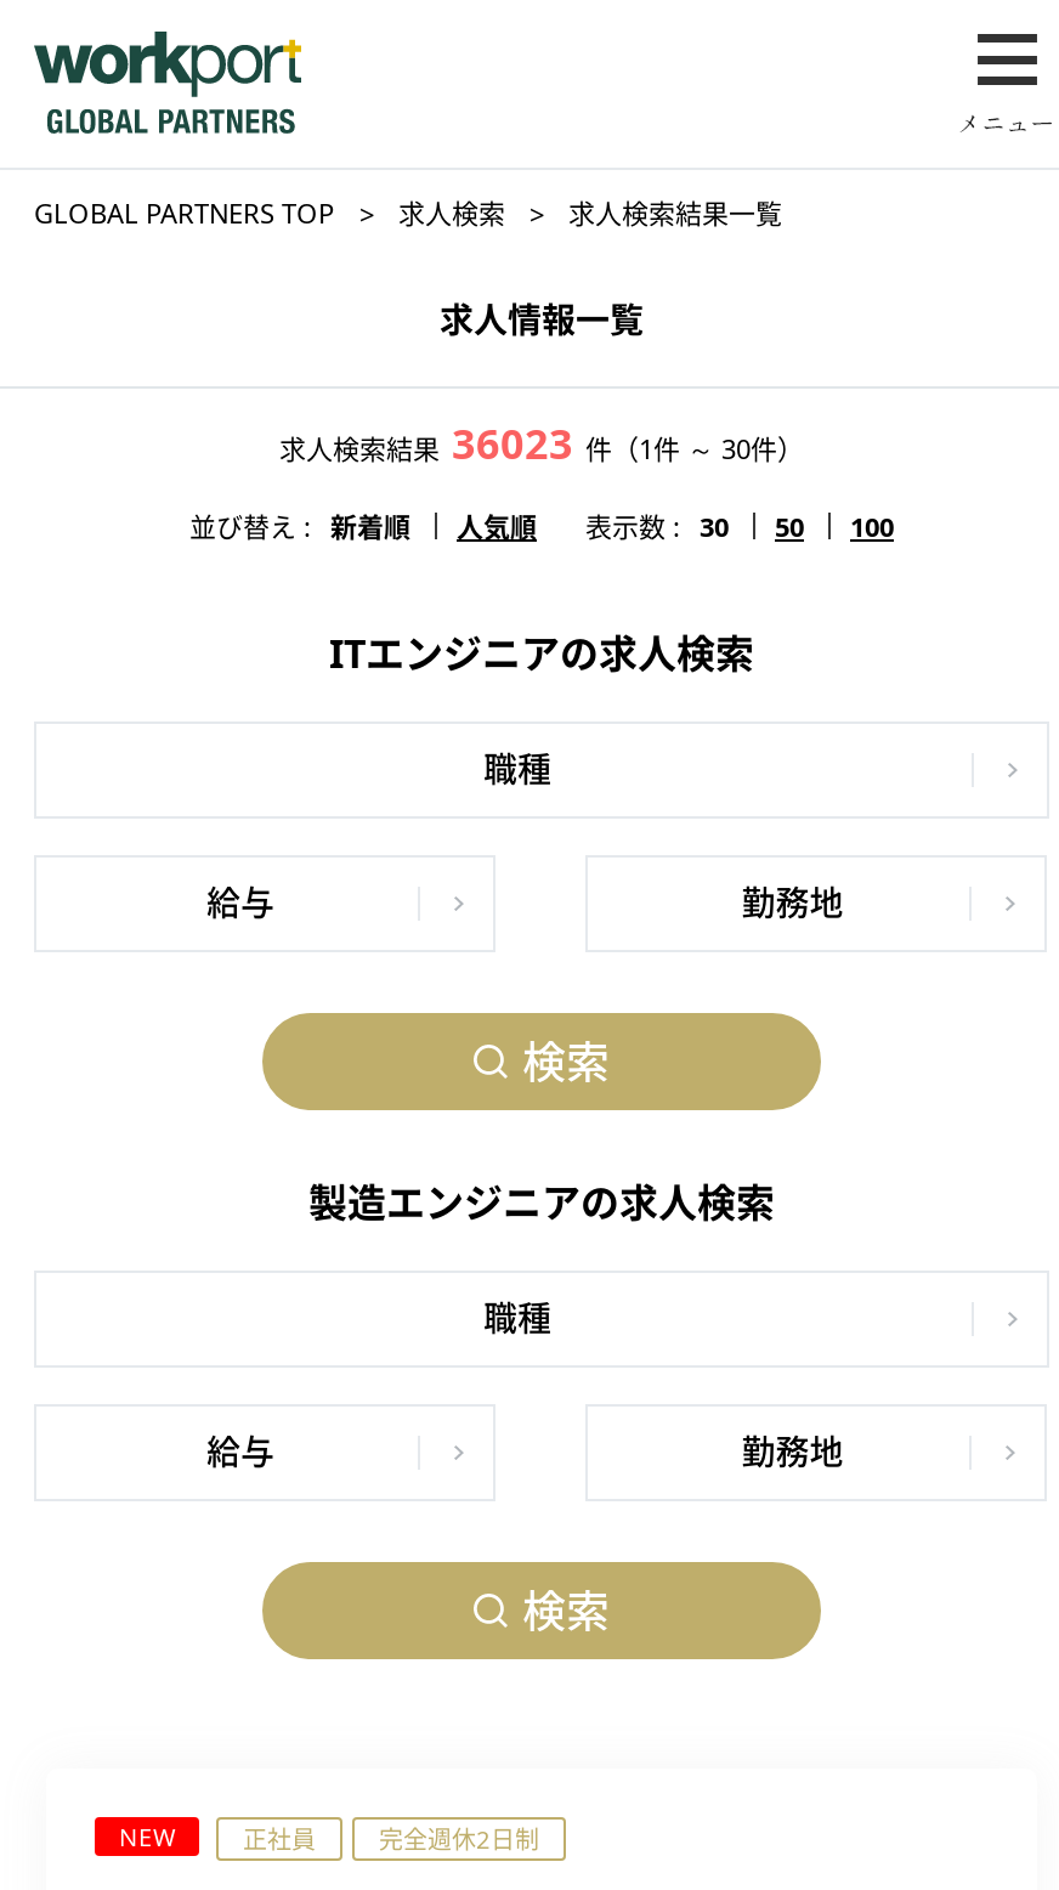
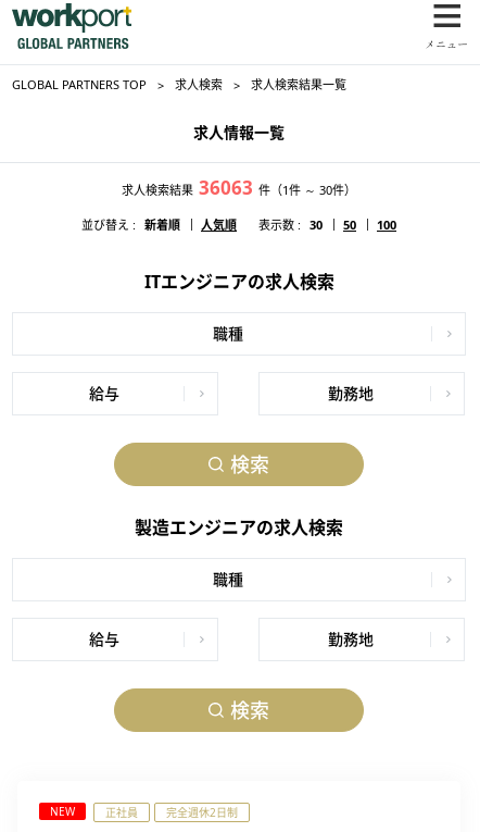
- 求人検索結果 36023 件（1件 ～ 30件）
+ 求人検索結果 36063 件（1件 ～ 30件）
